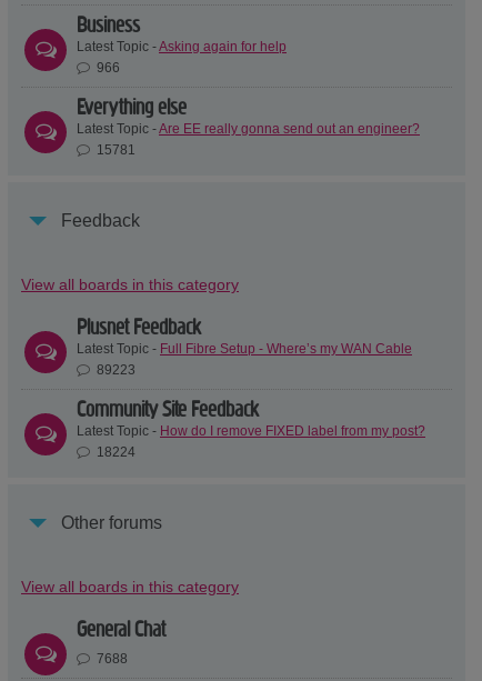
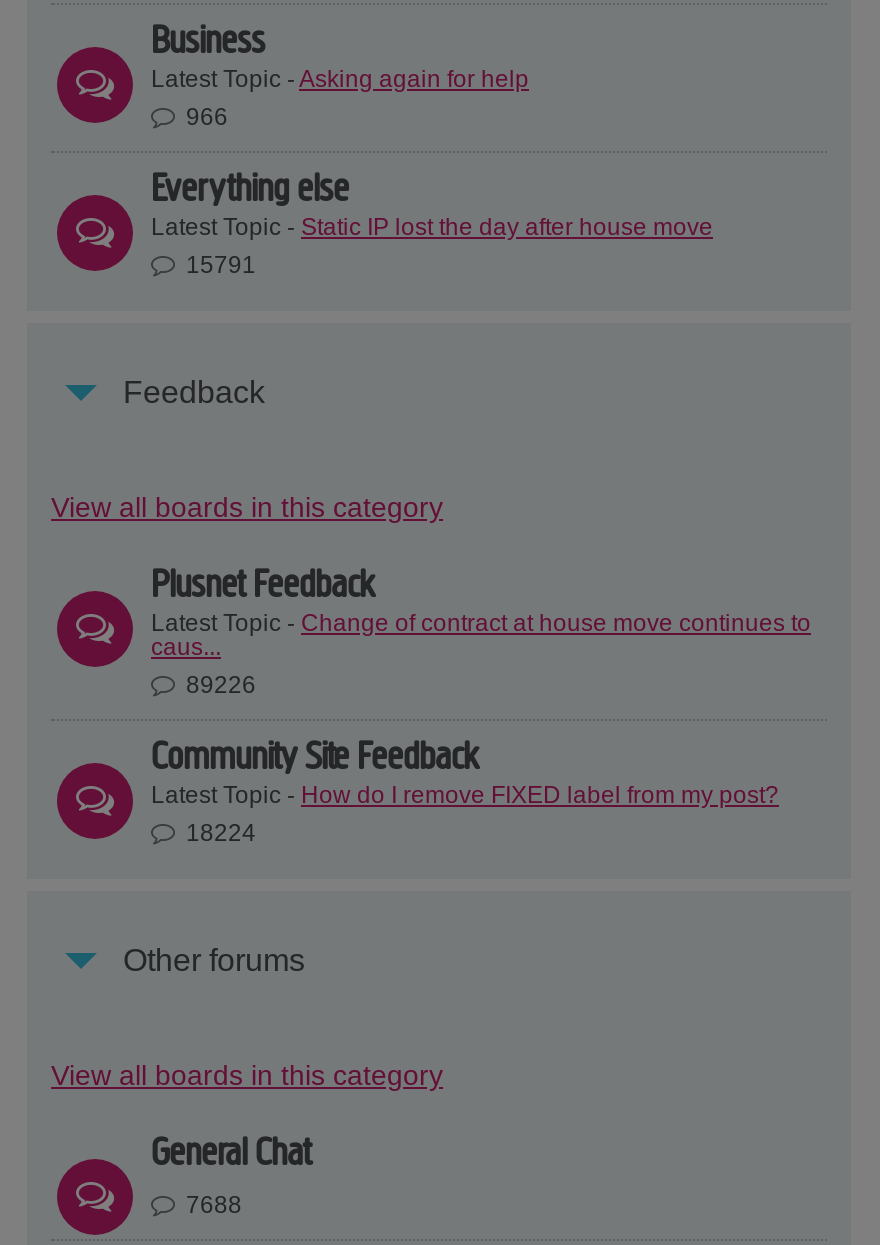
- Latest Topic - Are EE really gonna send out an engineer?
+ Latest Topic - Static IP lost the day after house move

- 15781
+ 15791

- Latest Topic - Full Fibre Setup - Where’s my WAN Cable
- 89223
+ Latest Topic - Change of contract at house move continues to
+ caus...
+ 89226
